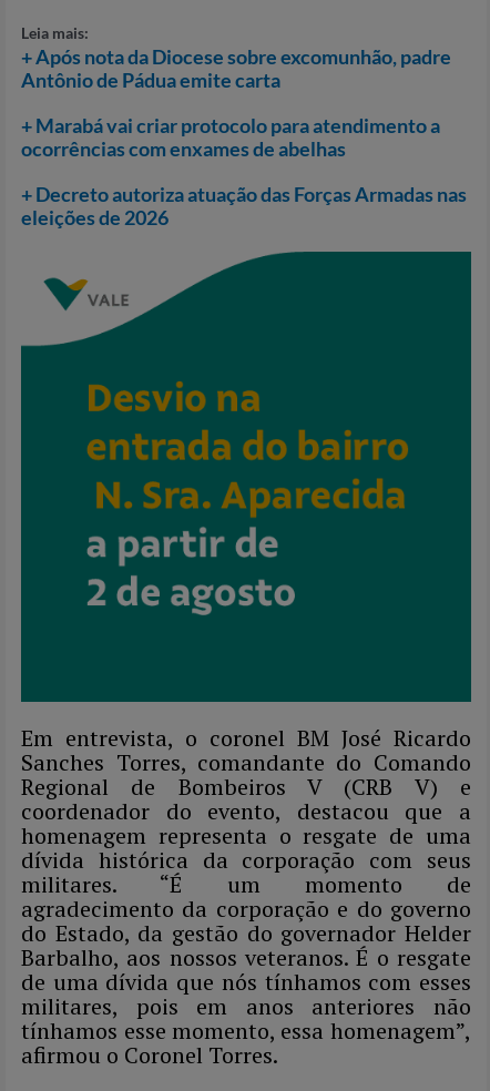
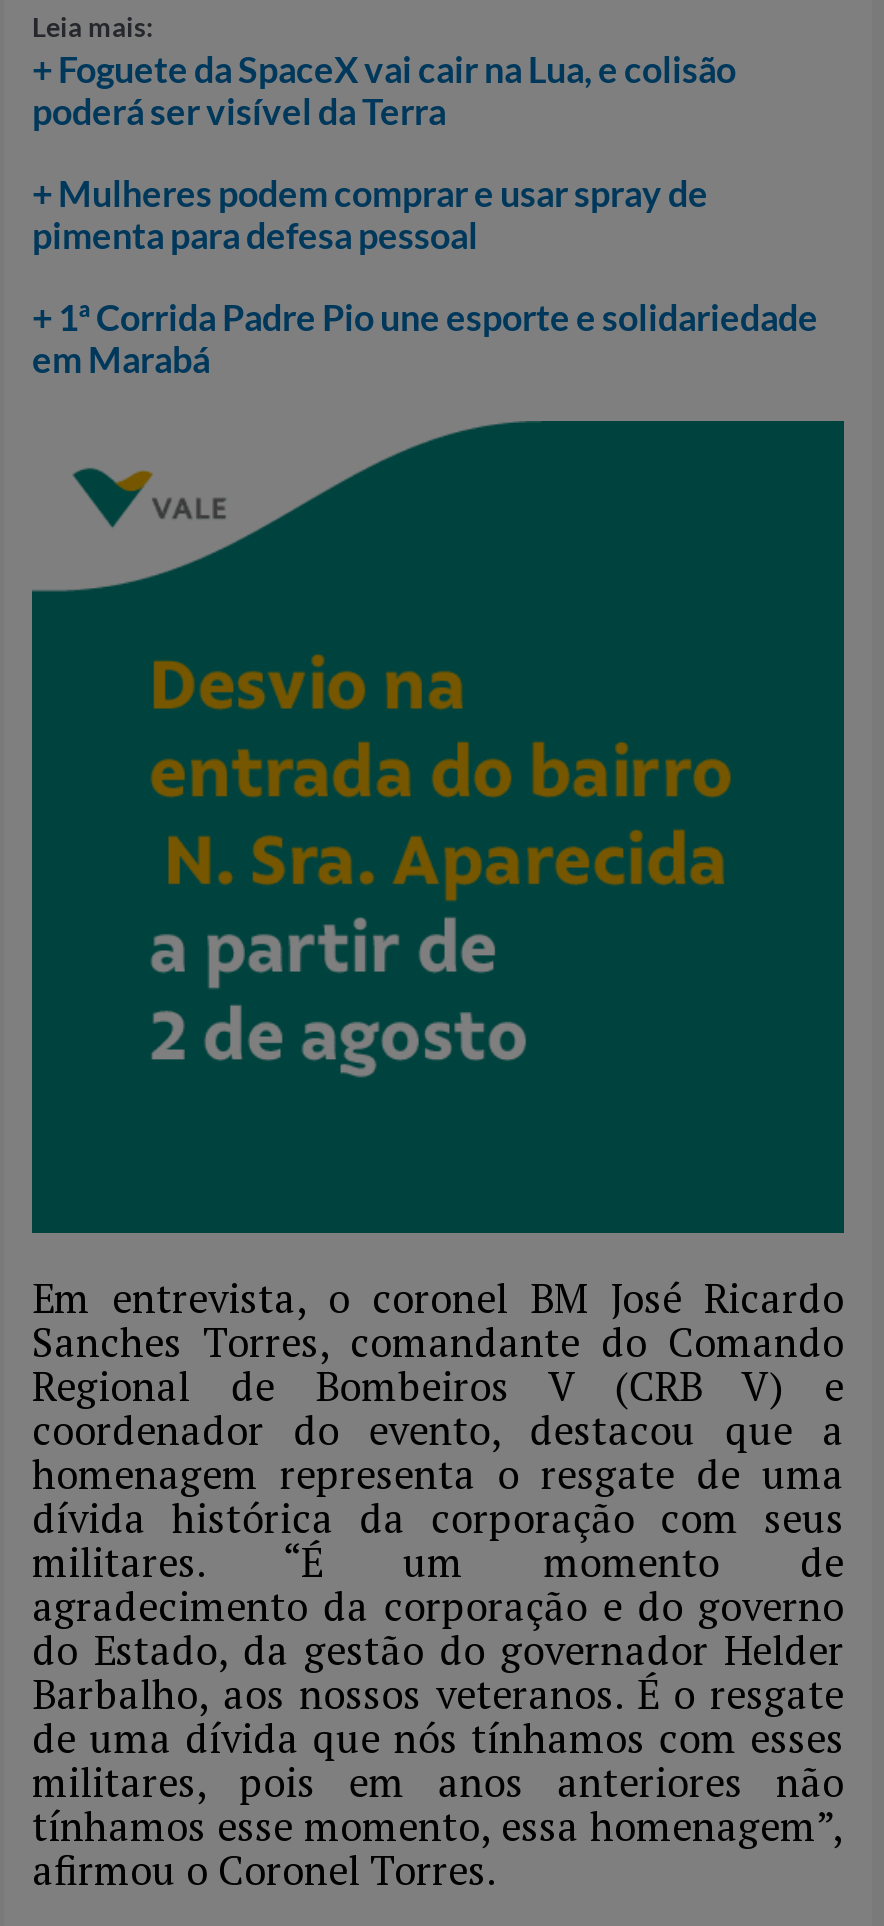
- + Após nota da Diocese sobre excomunhão, padre
- Antônio de Pádua emite carta
+ + Foguete da SpaceX vai cair na Lua, e colisão
+ poderá ser visível da Terra

- + Marabá vai criar protocolo para atendimento a
- ocorrências com enxames de abelhas
+ + Mulheres podem comprar e usar spray de
+ pimenta para defesa pessoal

- + Decreto autoriza atuação das Forças Armadas nas
- eleições de 2026
+ + 1ª Corrida Padre Pio une esporte e solidariedade
+ em Marabá
